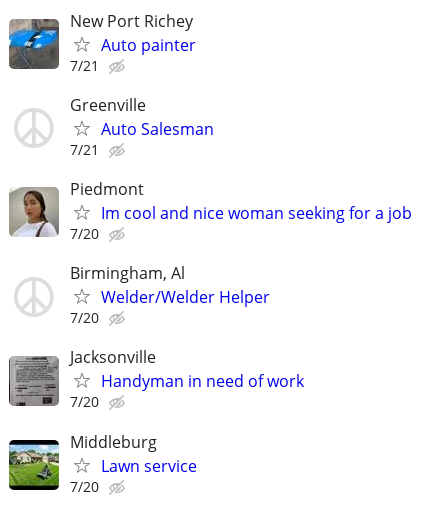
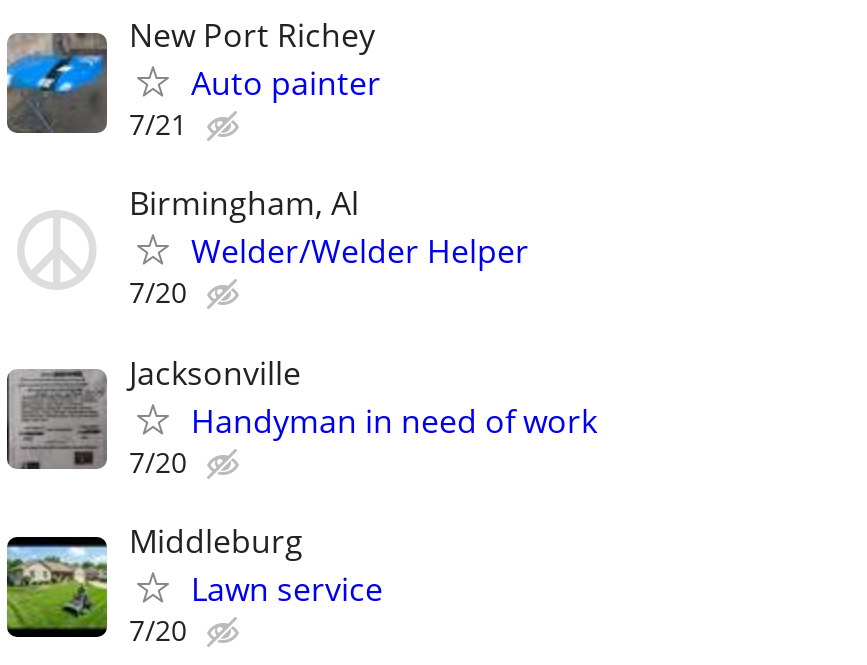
- [image]
- Greenville
- Auto Salesman
- 7/21
- Piedmont
- Im cool and nice woman seeking for a job
- 7/20
